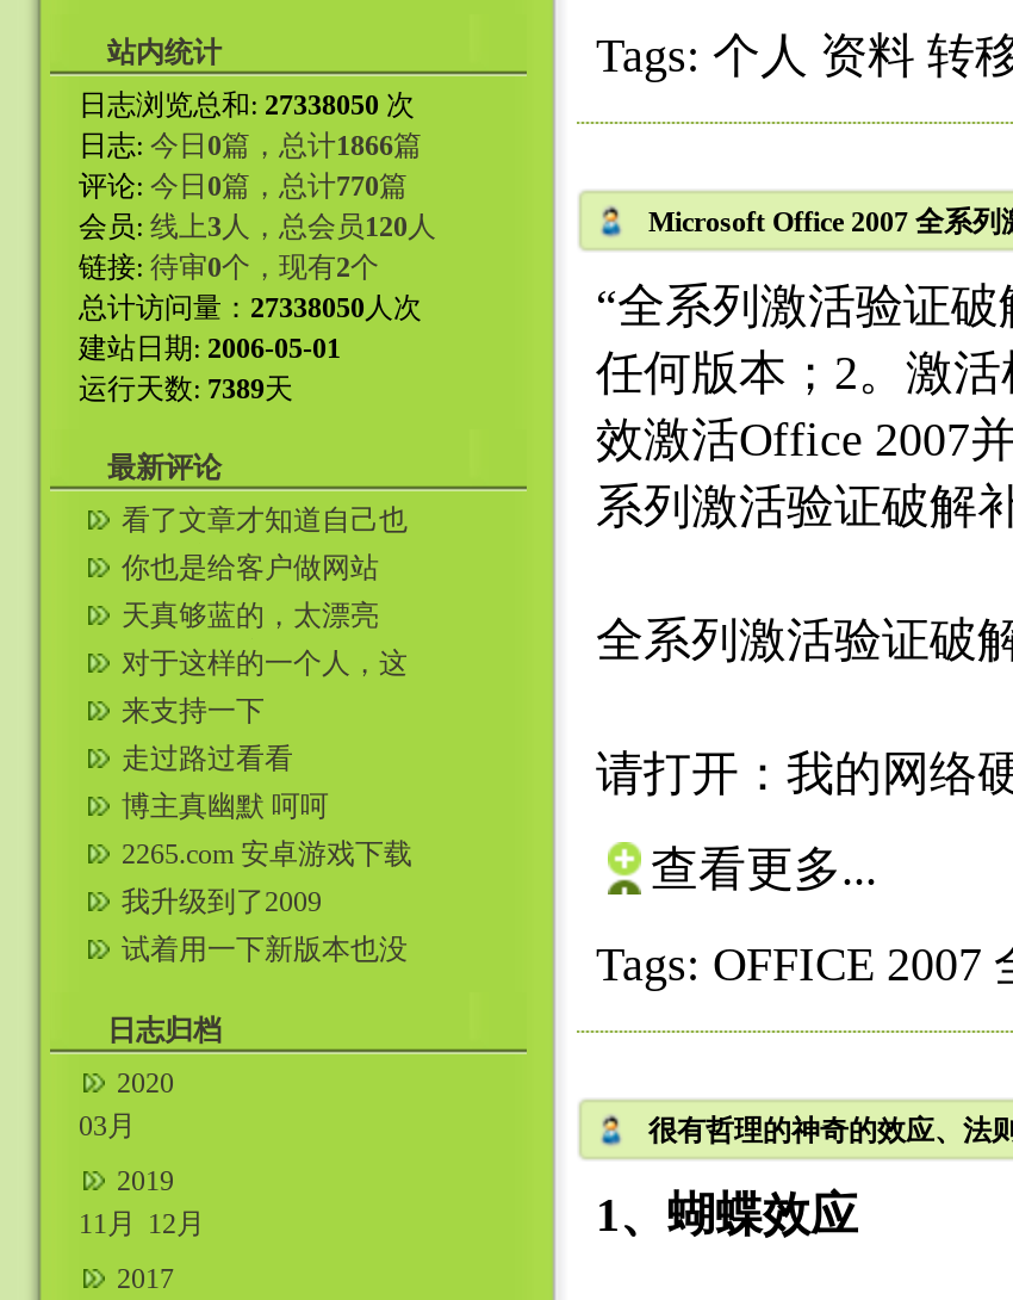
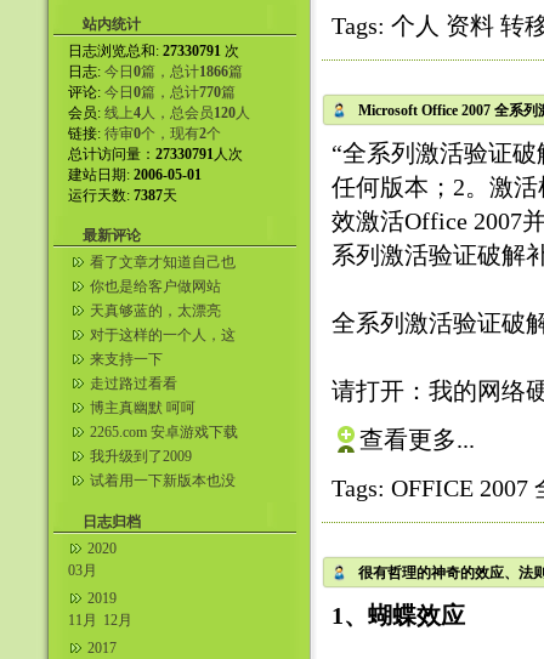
- 日志浏览总和: 27338050次
+ 日志浏览总和: 27330791次

- 会员:线上3人，总会员120人
+ 会员:线上4人，总会员120人

- 总计访问量：27338050人次
+ 总计访问量：27330791人次

- 运行天数: 7389天
+ 运行天数: 7387天
